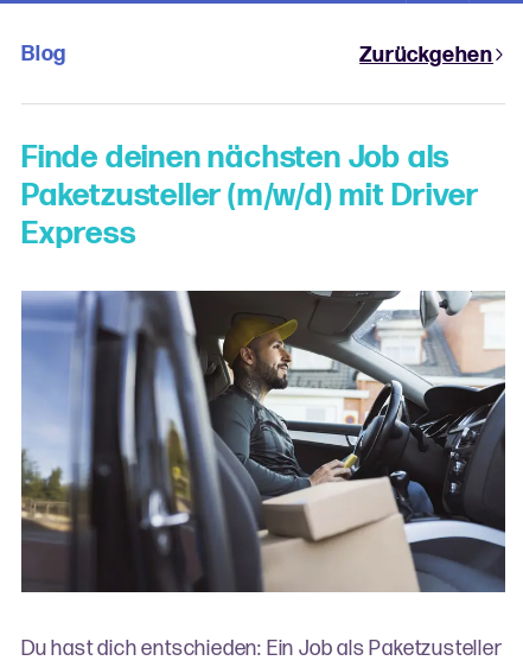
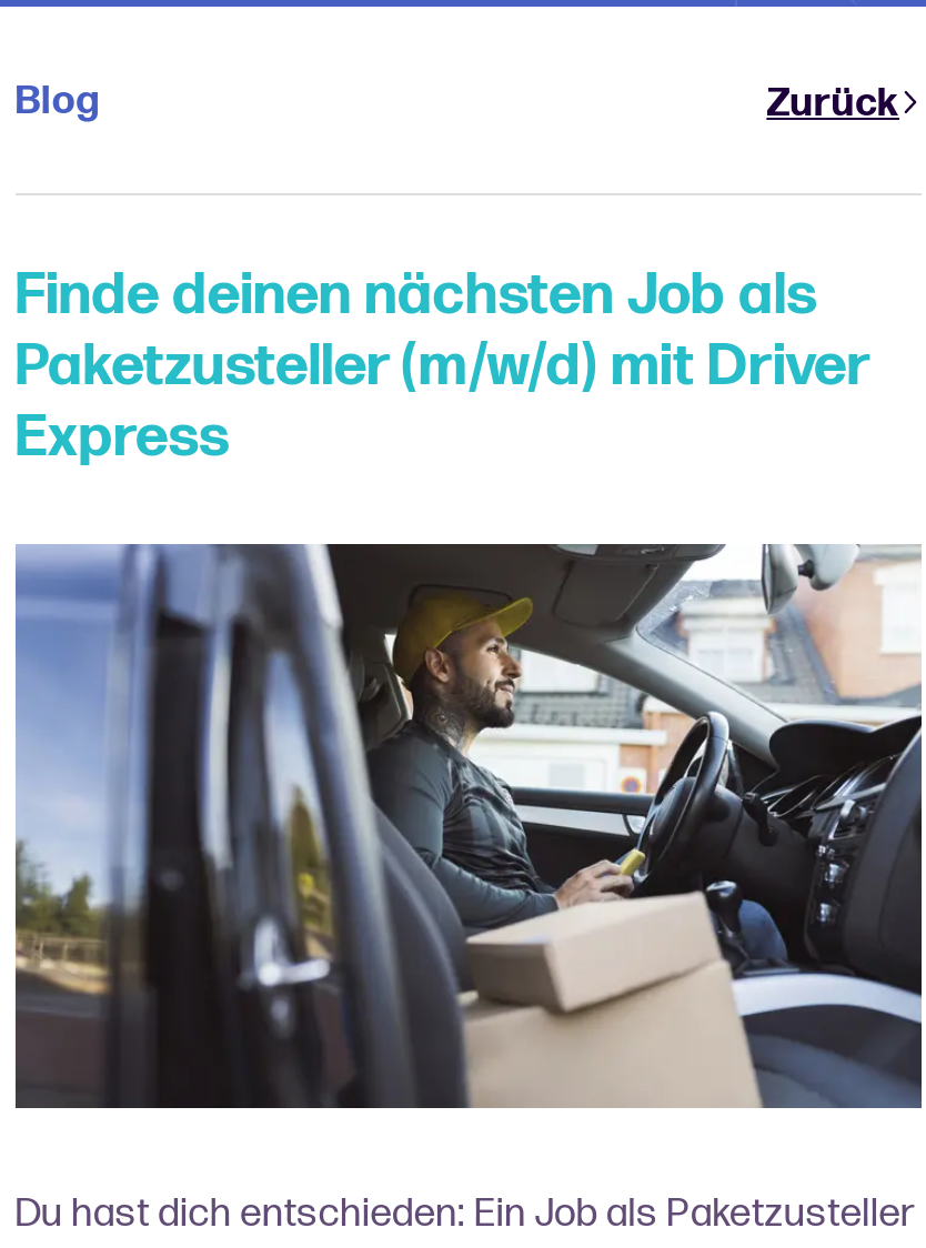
- Zurückgehen
+ Zurück
